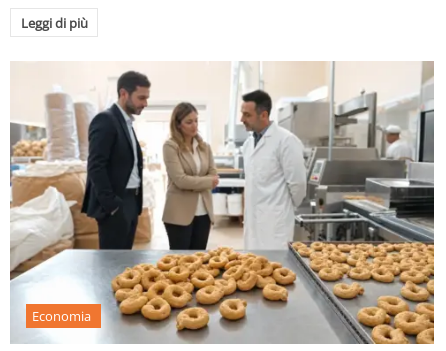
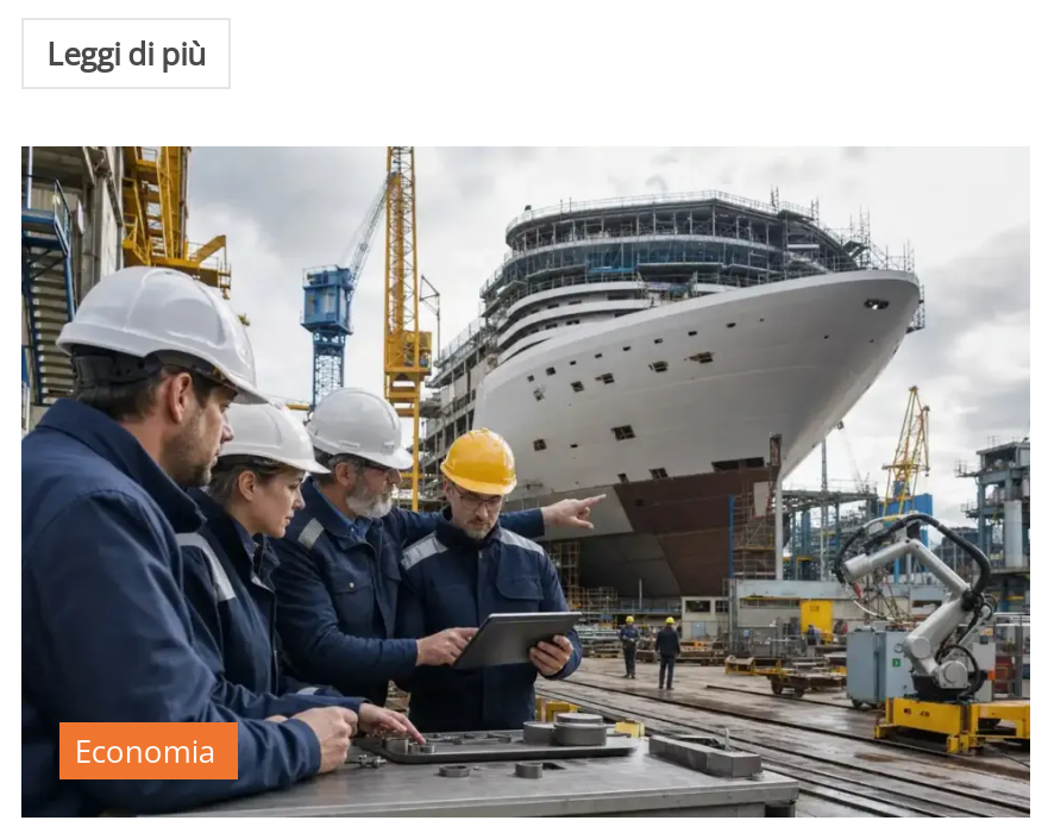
- [image]
+ [image]
